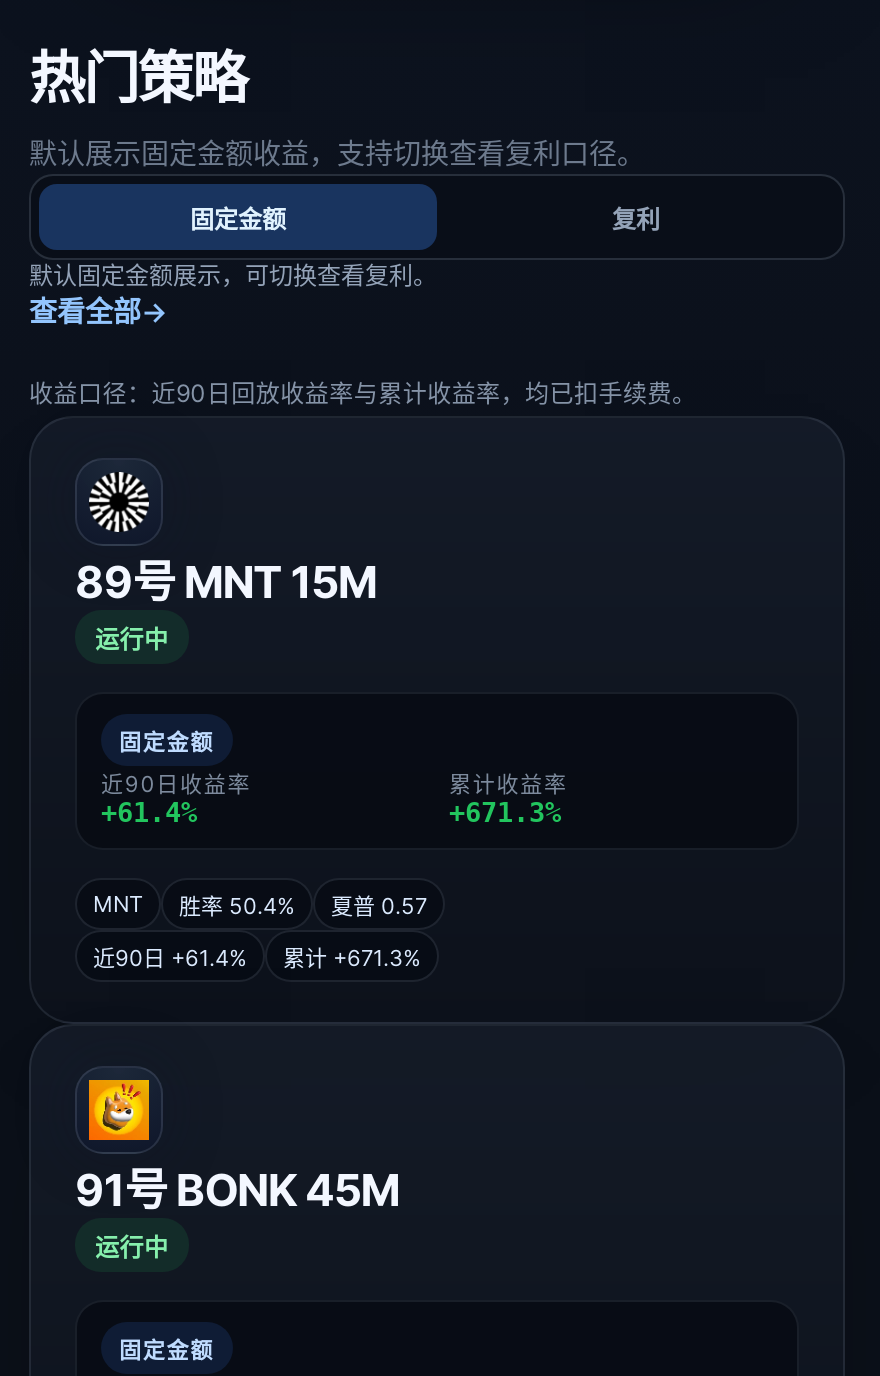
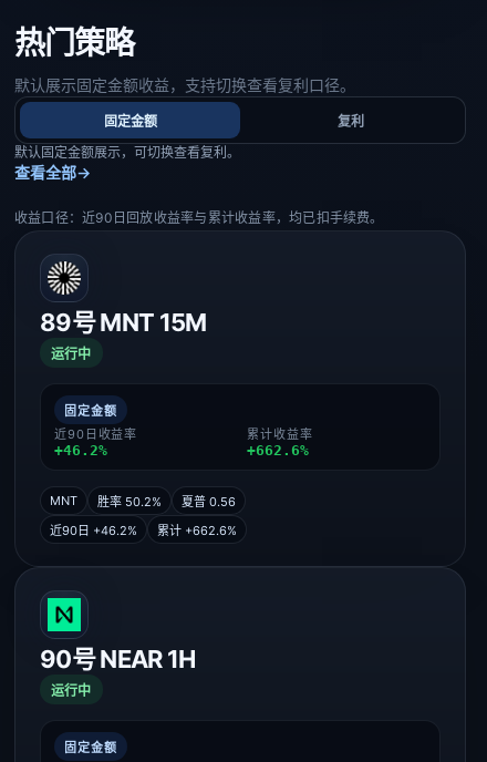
- +61.4%
+ +46.2%

- +671.3%
+ +662.6%

- 胜率 50.4%
+ 胜率 50.2%

- 夏普 0.57
+ 夏普 0.56

- 近90日 +61.4%
+ 近90日 +46.2%

- 累计 +671.3%
+ 累计 +662.6%

- [image]
- 91号 BONK 45M
+ [image]
+ 90号 NEAR 1H
